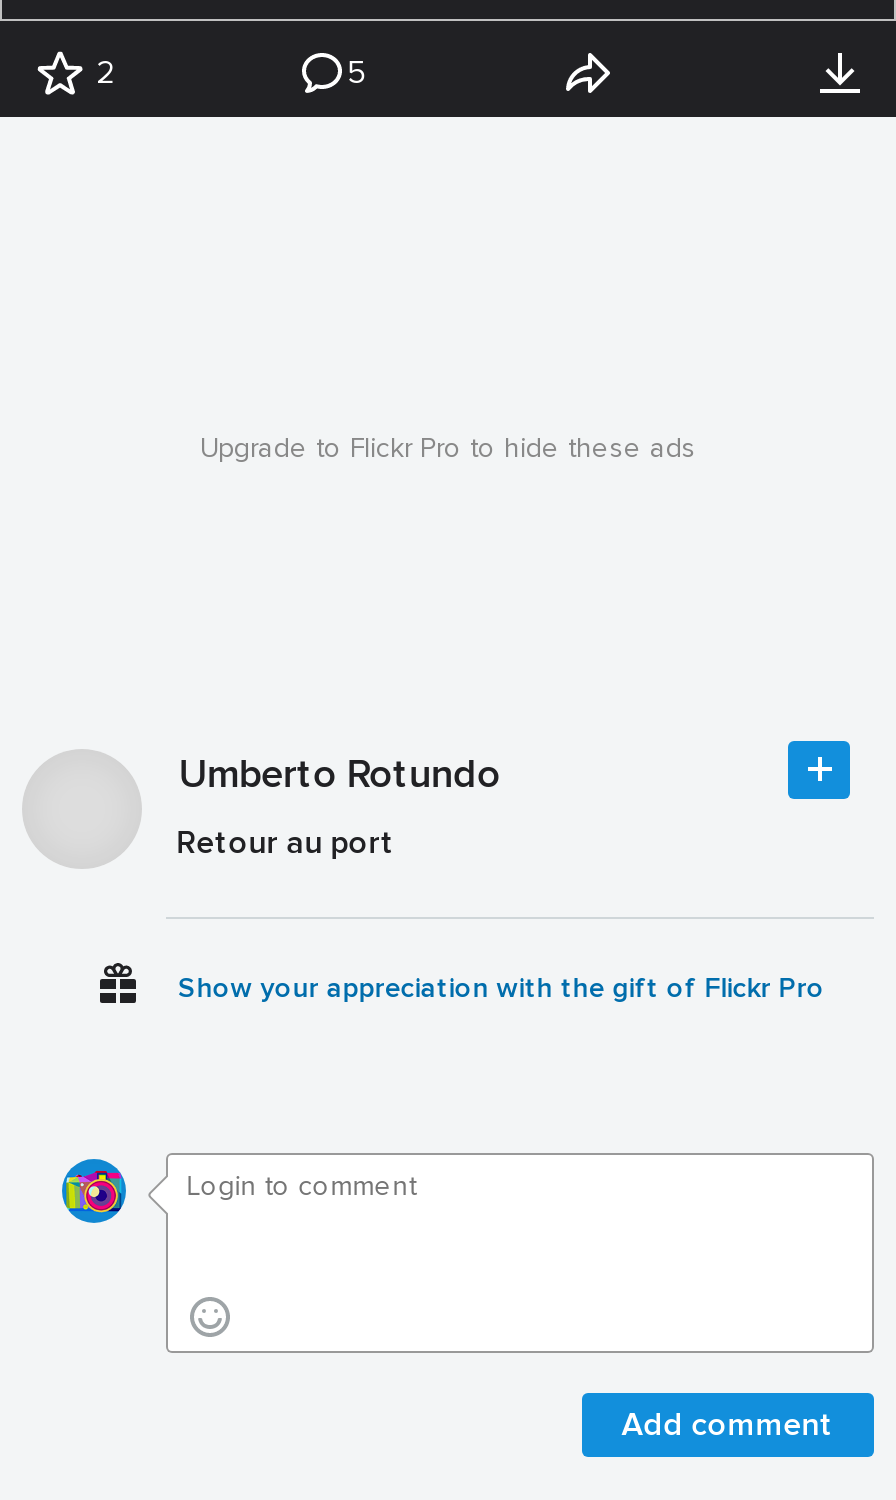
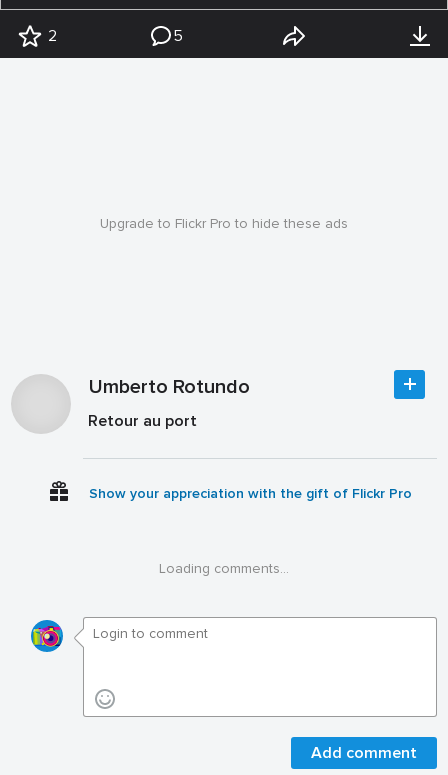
+ Loading comments...
